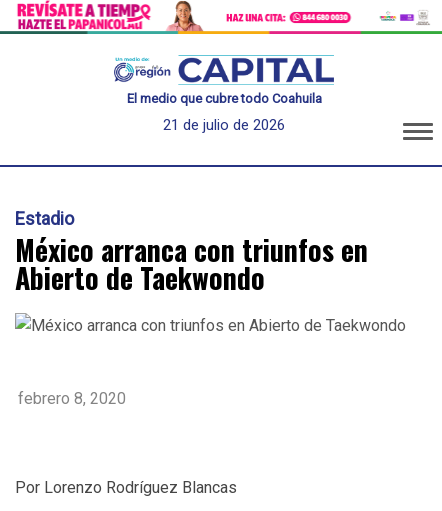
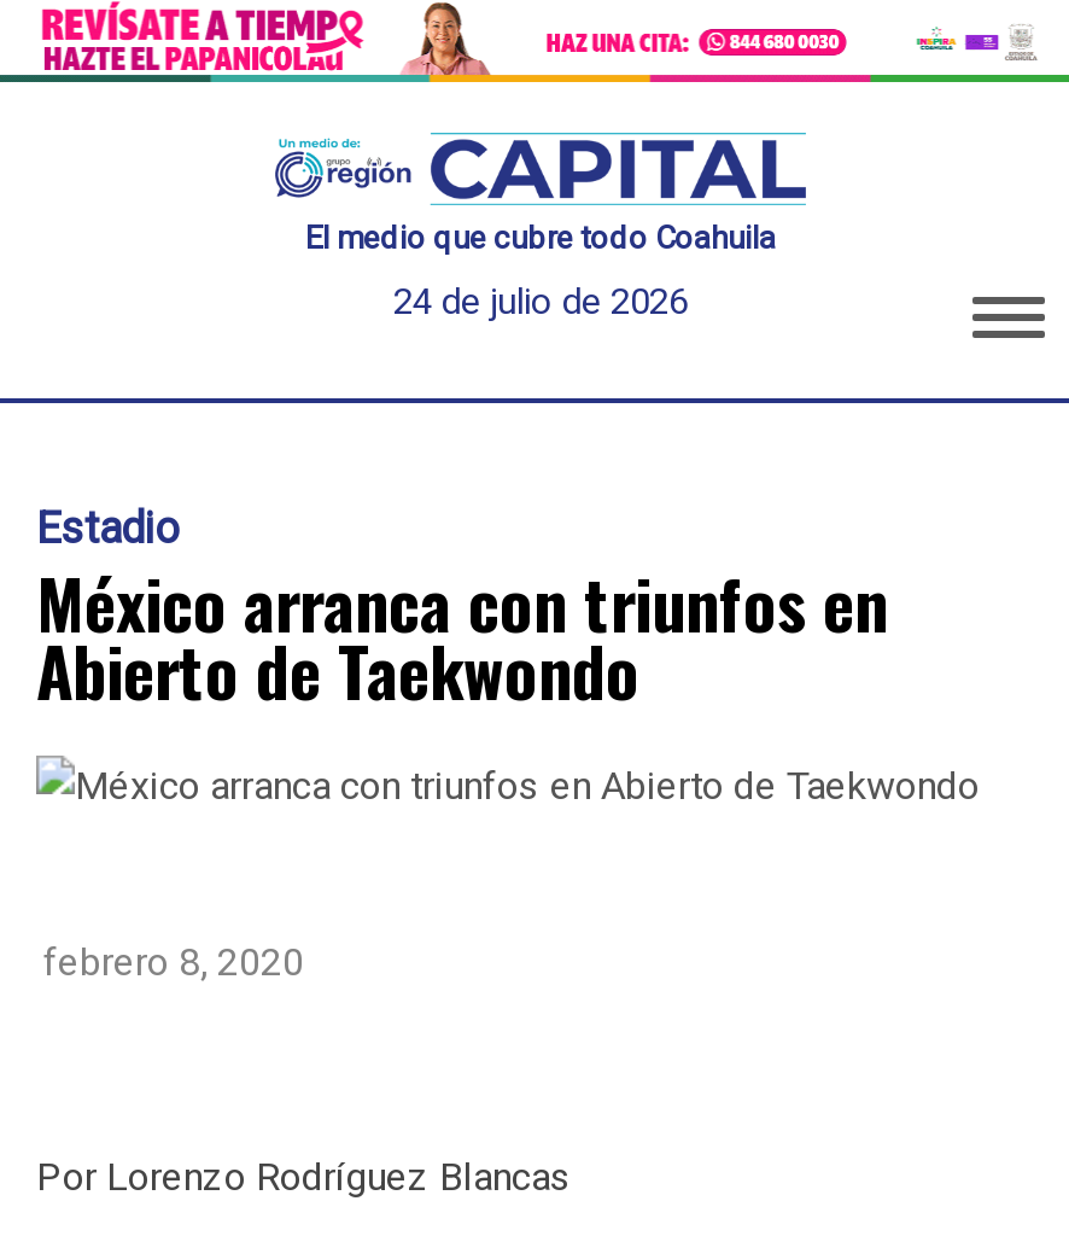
- 21 de julio de 2026
+ 24 de julio de 2026
